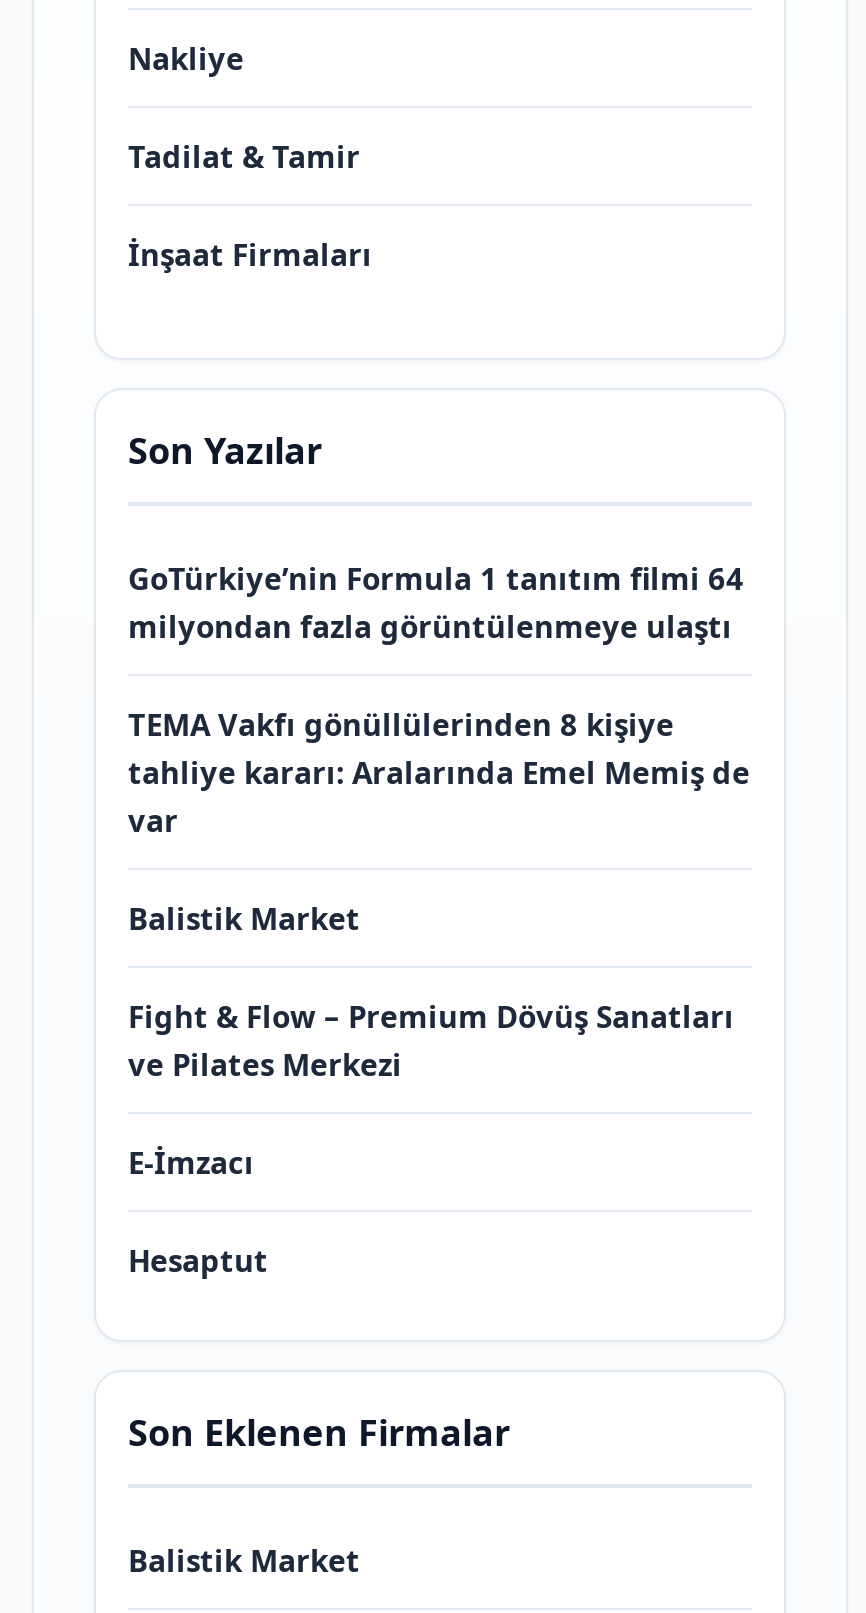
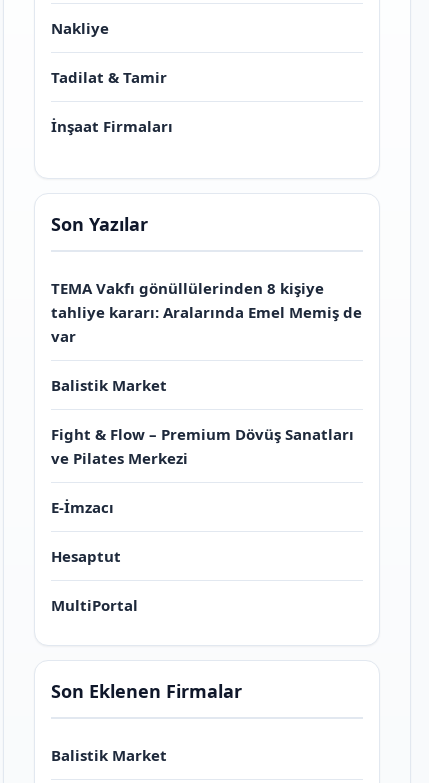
- GoTürkiye’nin Formula 1 tanıtım filmi 64
- milyondan fazla görüntülenmeye ulaştı

moved up: TEMA Vakfı gönüllülerinden 8 kişiye | tahliye kararı: Aralarında Emel Memiş de | var | Balistik Market | Fight & Flow – Premium Dövüş Sanatları | ve Pilates Merkezi | E-İmzacı | Hesaptut

+ MultiPortal
